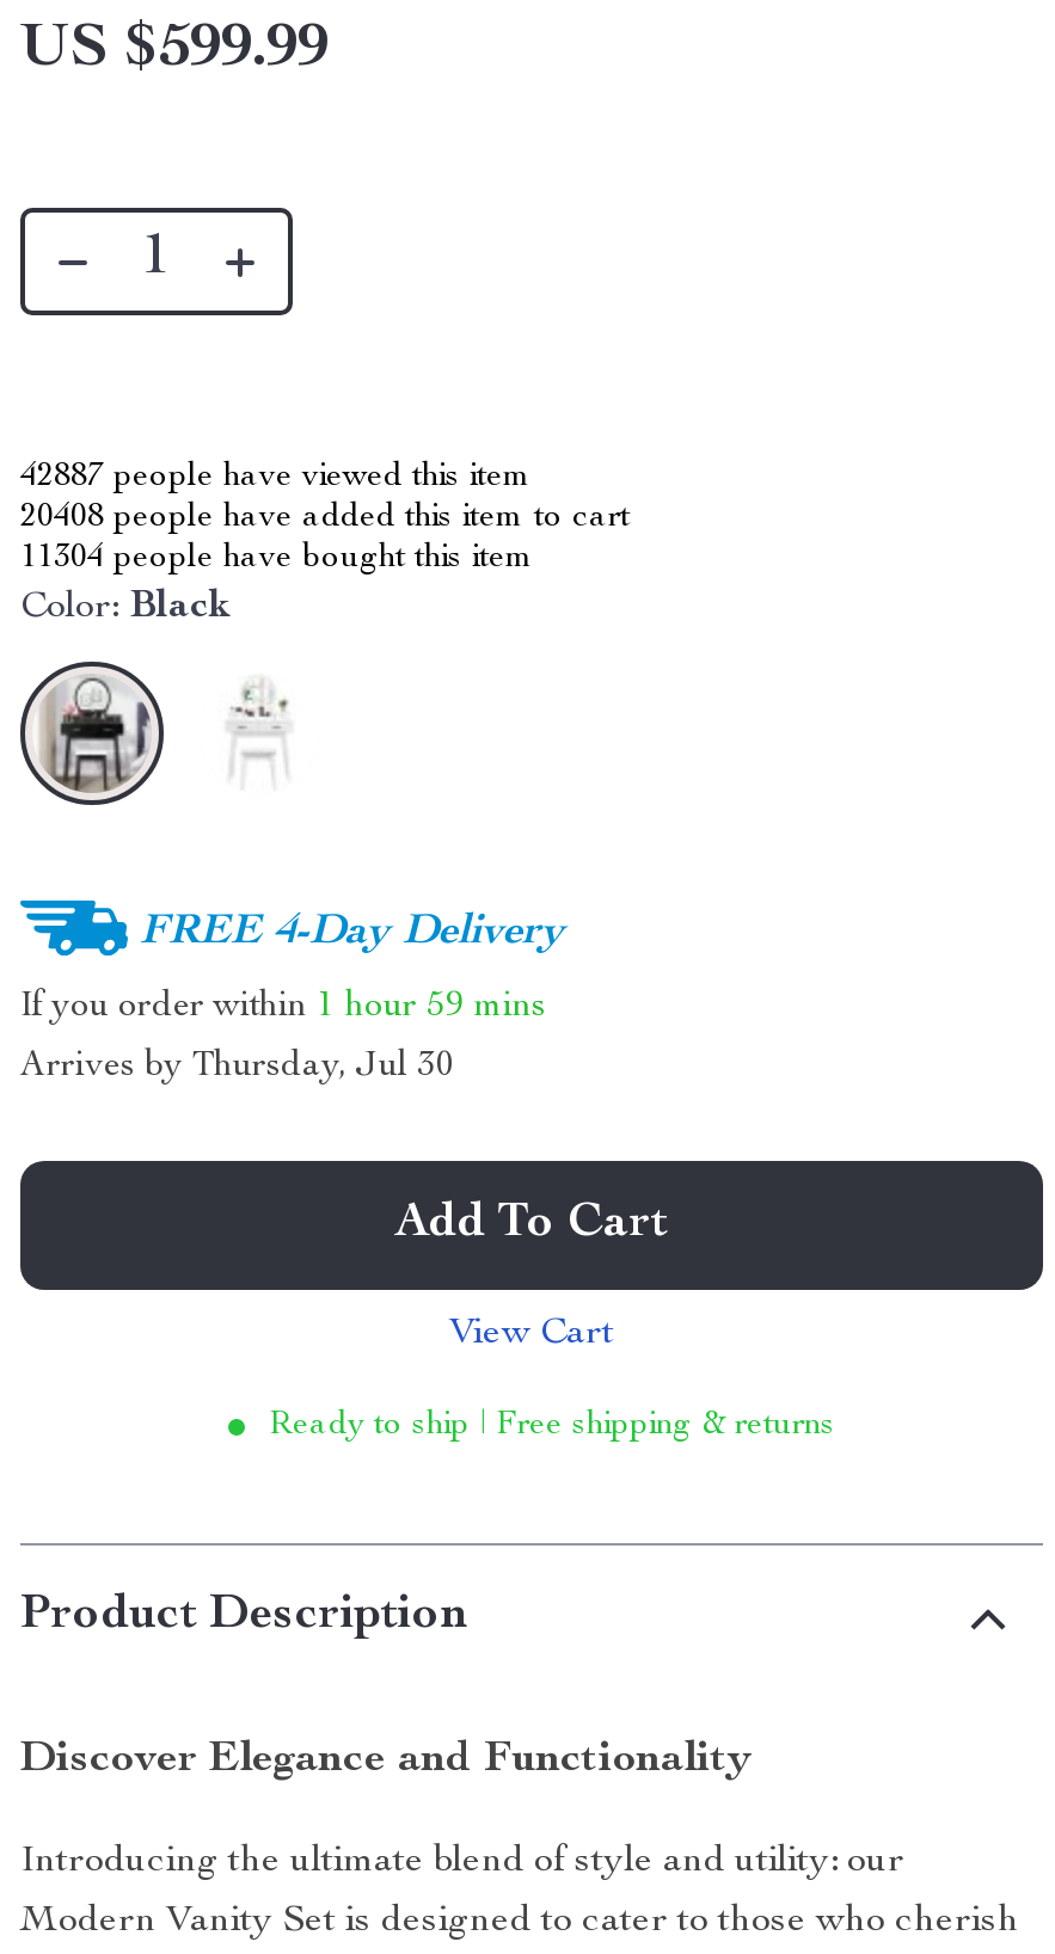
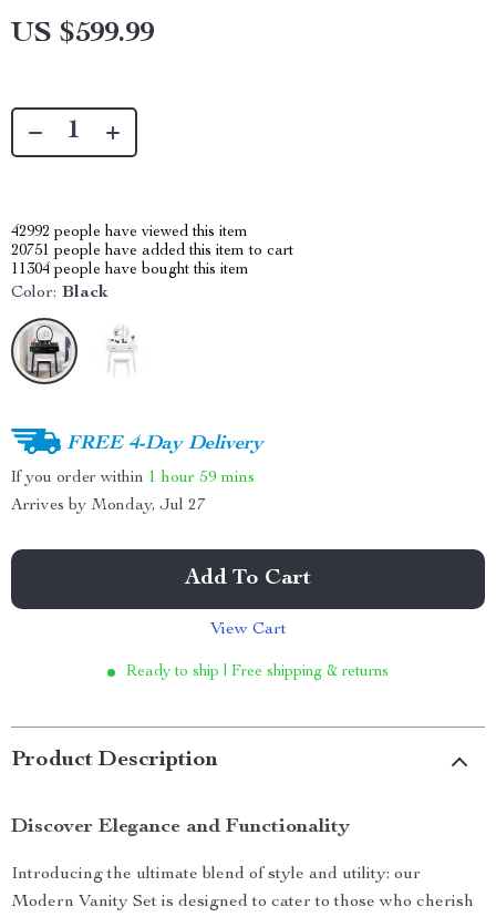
- 42887 people have viewed this item
+ 42992 people have viewed this item

- 20408 people have added this item to cart
+ 20751 people have added this item to cart

- Arrives by Thursday, Jul 30
+ Arrives by Monday, Jul 27
